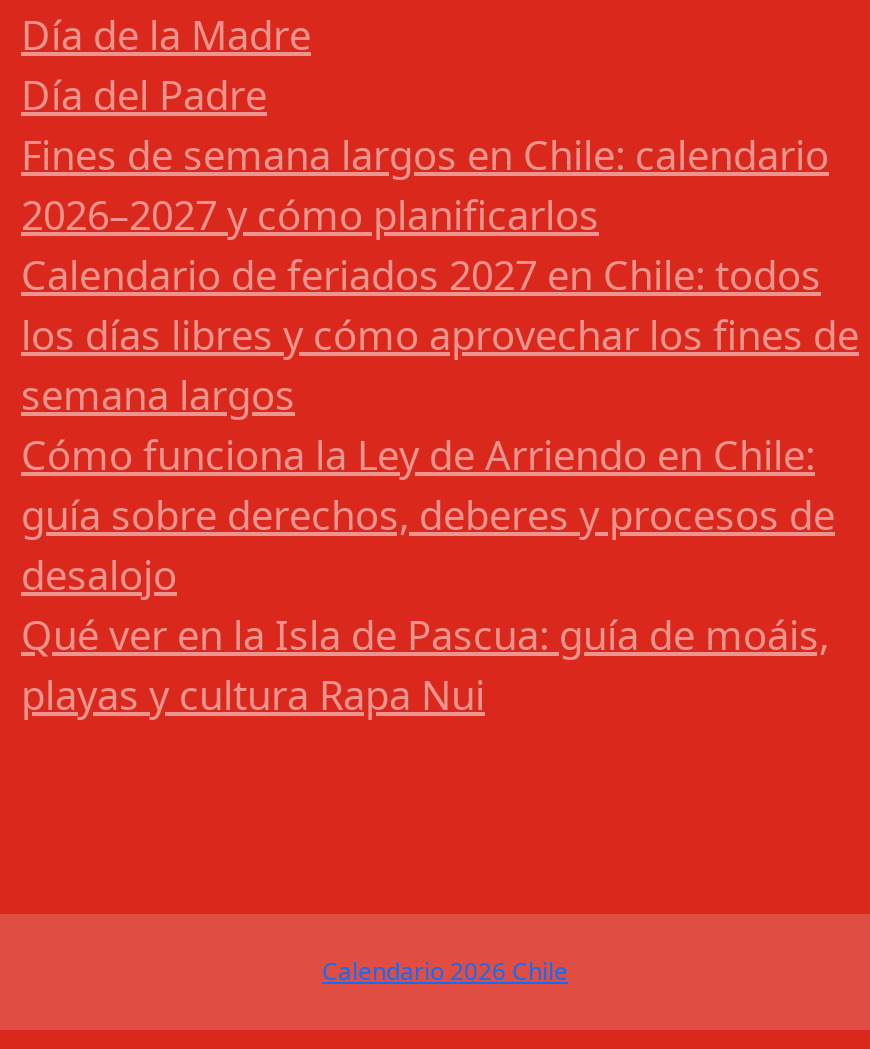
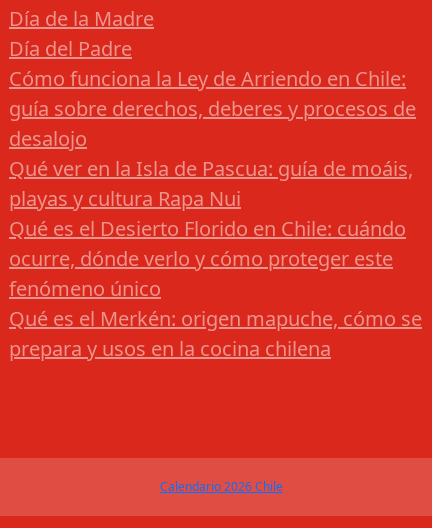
- Fines de semana largos en Chile: calendario
- 2026–2027 y cómo planificarlos
- Calendario de feriados 2027 en Chile: todos
- los días libres y cómo aprovechar los fines de
- semana largos

moved up: Cómo funciona la Ley de Arriendo en Chile: | guía sobre derechos, deberes y procesos de | desalojo | Qué ver en la Isla de Pascua: guía de moáis, | playas y cultura Rapa Nui

+ Qué es el Desierto Florido en Chile: cuándo
+ ocurre, dónde verlo y cómo proteger este
+ fenómeno único
+ Qué es el Merkén: origen mapuche, cómo se
+ prepara y usos en la cocina chilena
